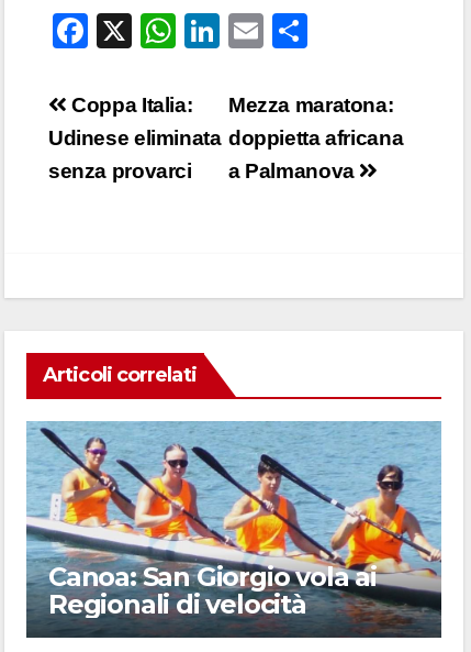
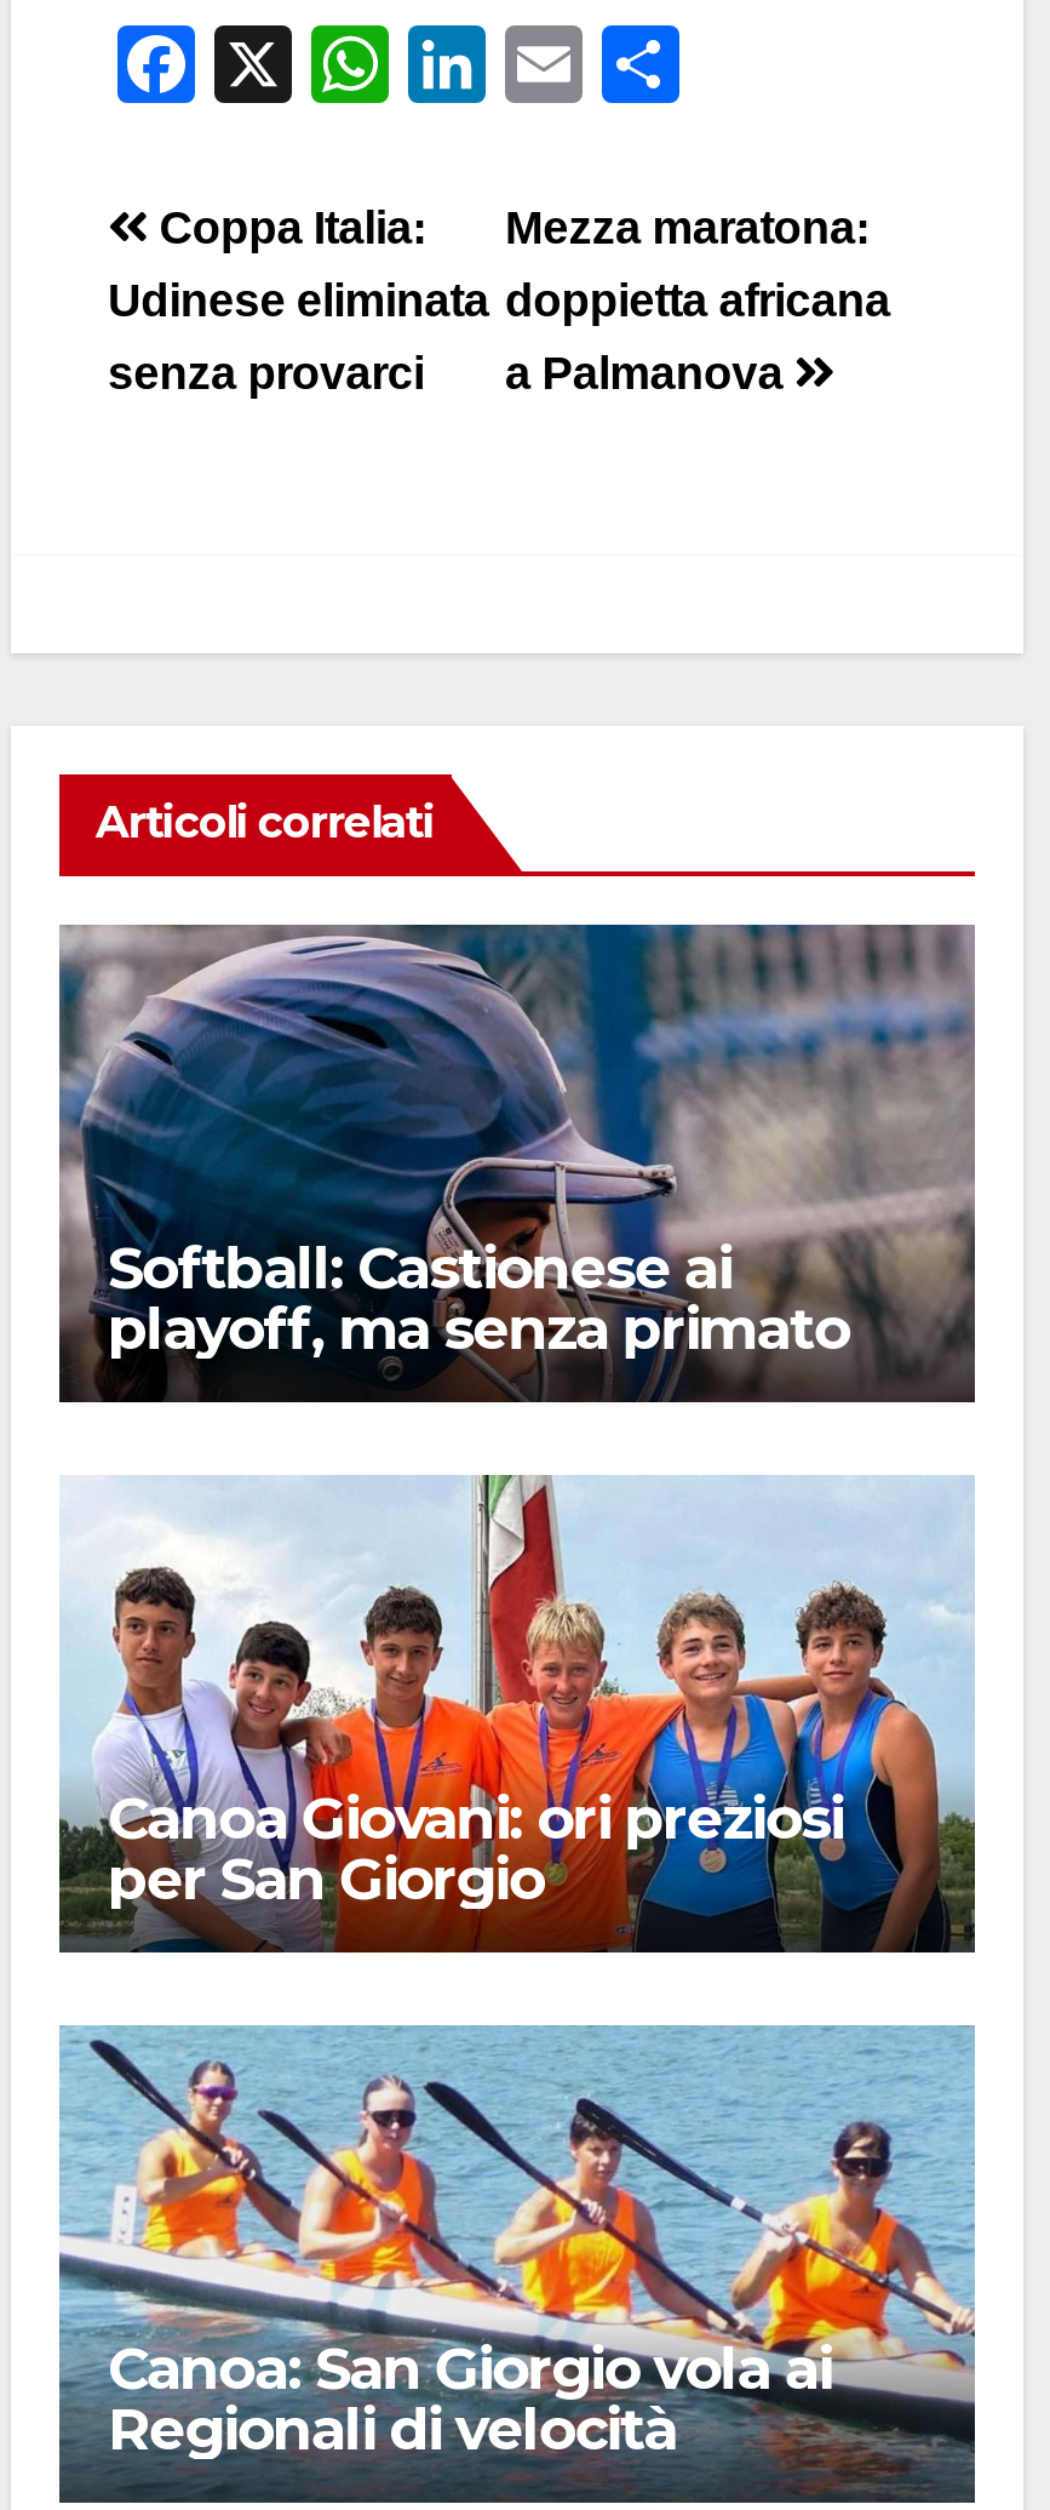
+ [image]
+ Canoa Giovani: ori preziosi
+ per San Giorgio

+ [image]
+ Softball: Castionese ai
+ playoff, ma senza primato
